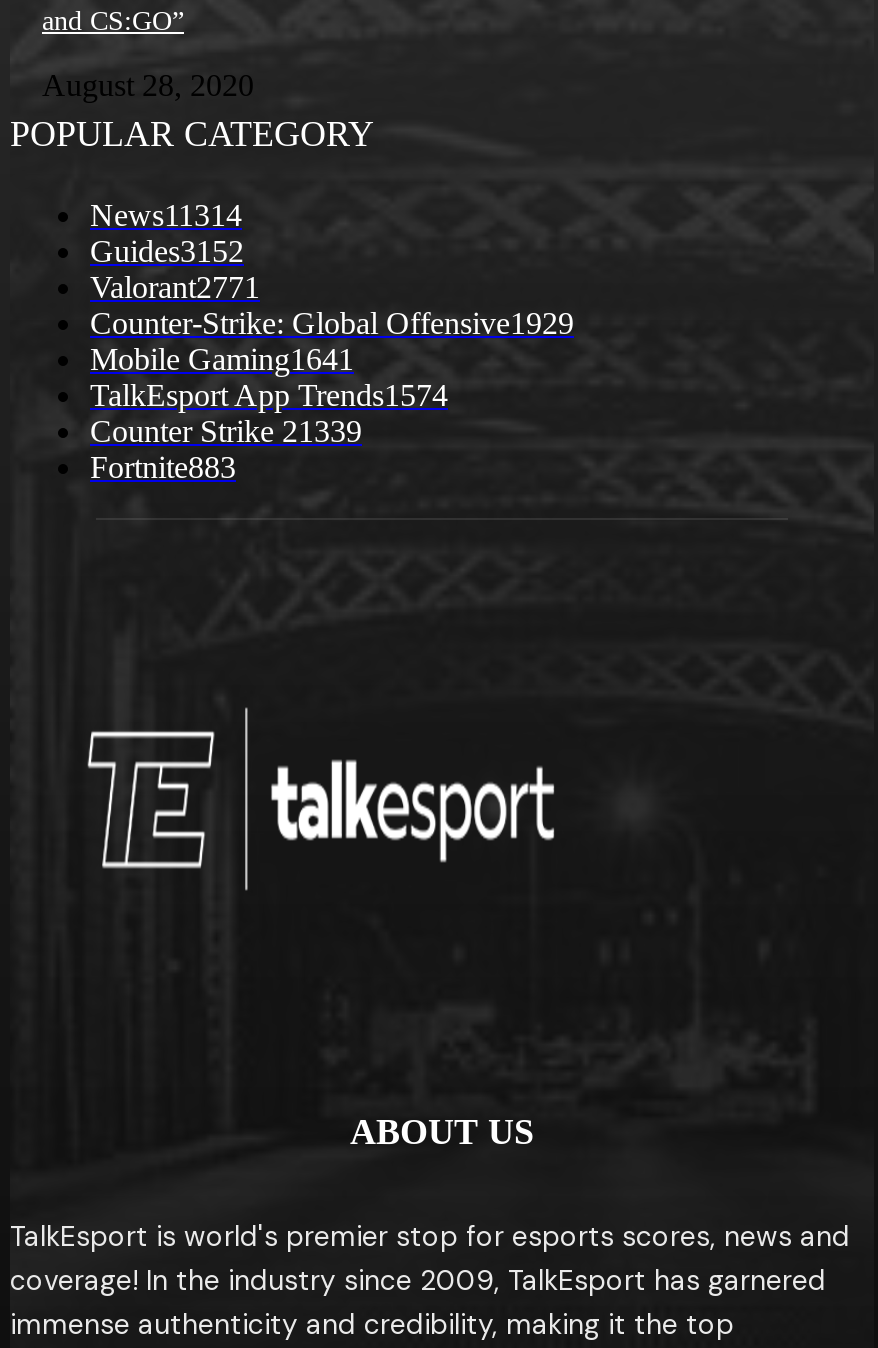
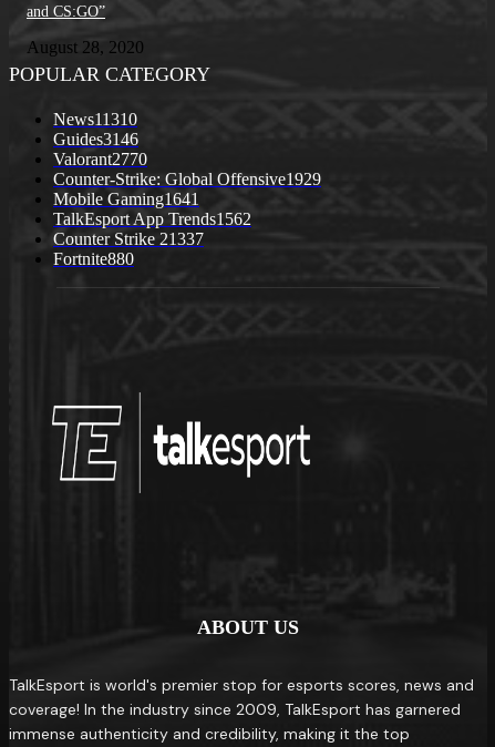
- News11314
+ News11310

- Guides3152
+ Guides3146

- Valorant2771
+ Valorant2770

- TalkEsport App Trends1574
+ TalkEsport App Trends1562

- Counter Strike 21339
+ Counter Strike 21337

- Fortnite883
+ Fortnite880
